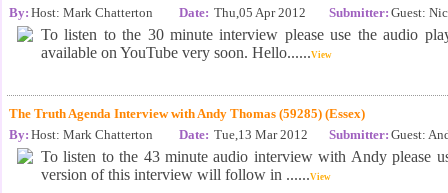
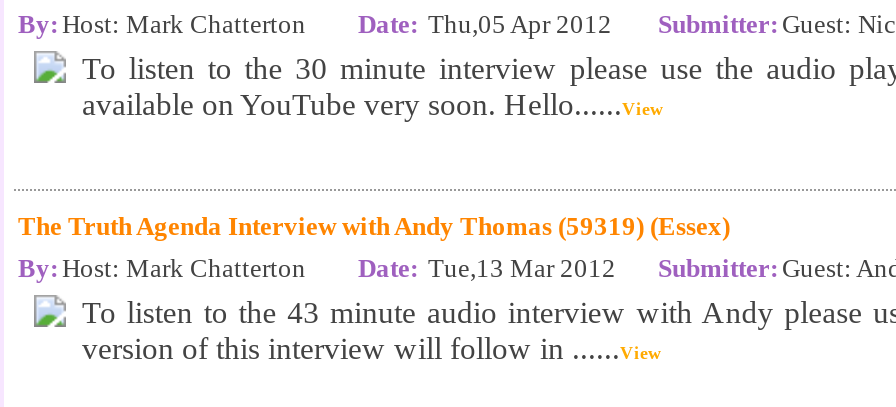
- The Truth Agenda Interview with Andy Thomas (59285) (Essex)
+ The Truth Agenda Interview with Andy Thomas (59319) (Essex)
